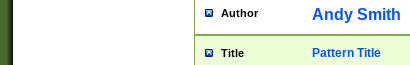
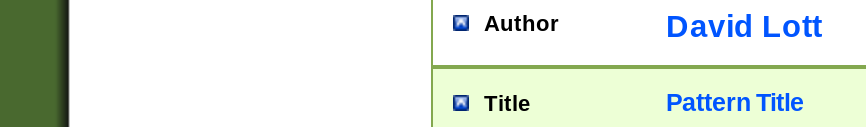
- Andy Smith
+ David Lott
